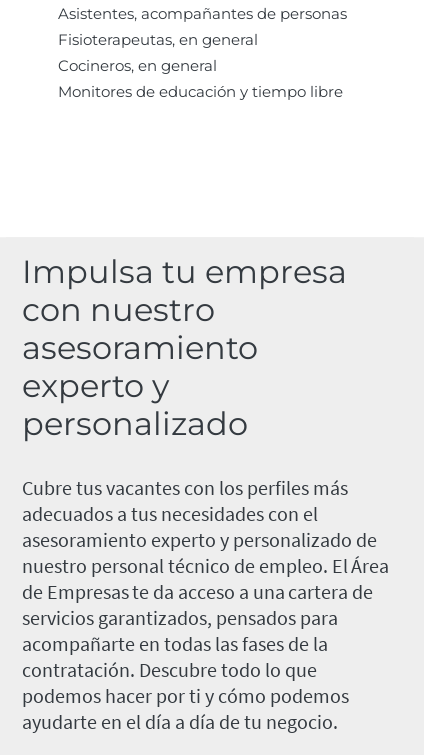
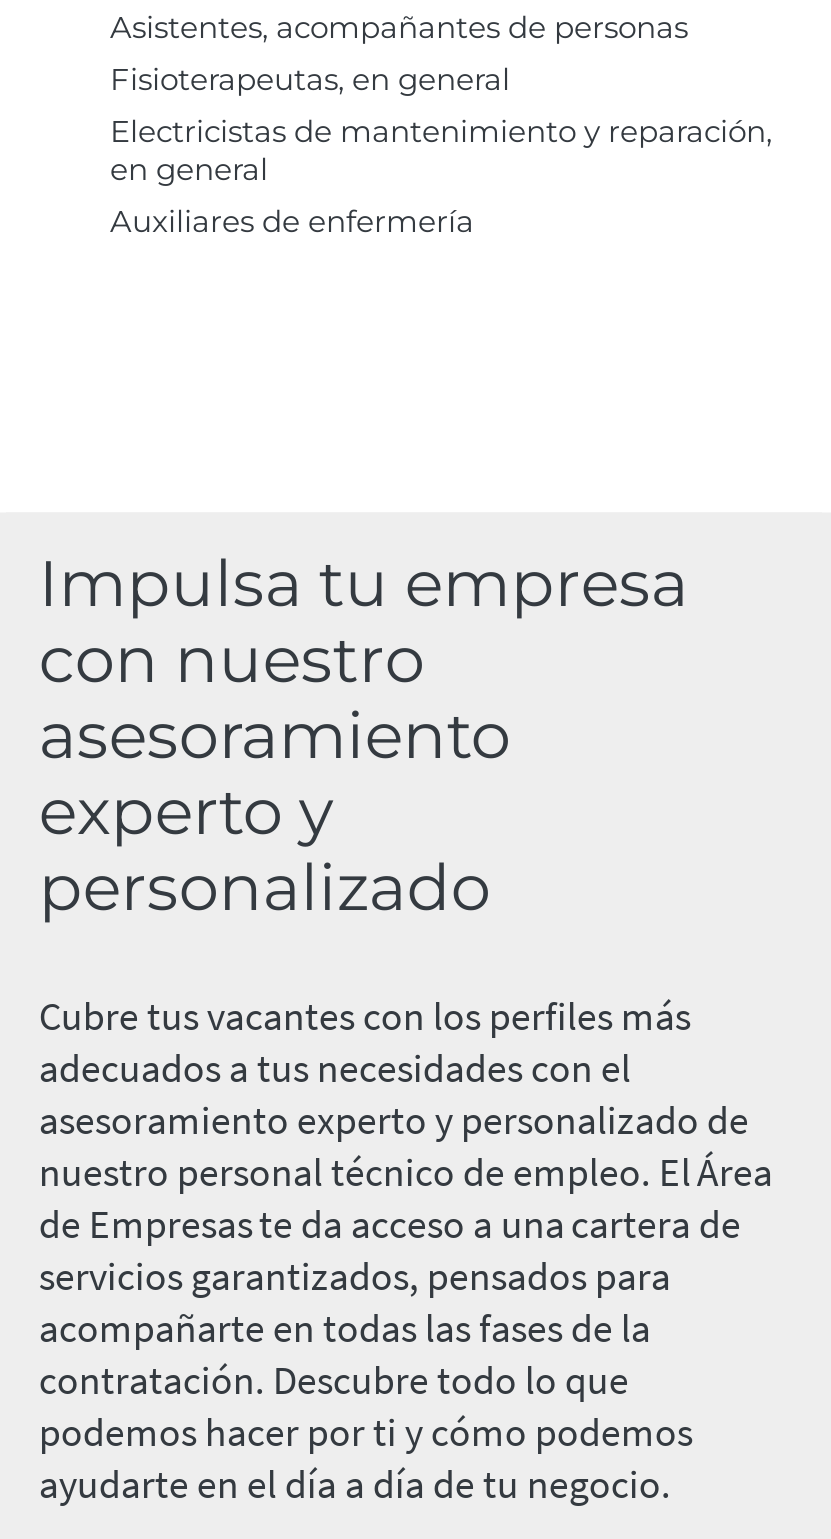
- Cocineros, en general
- Monitores de educación y tiempo libre
+ Electricistas de mantenimiento y reparación,
+ en general
+ Auxiliares de enfermería
